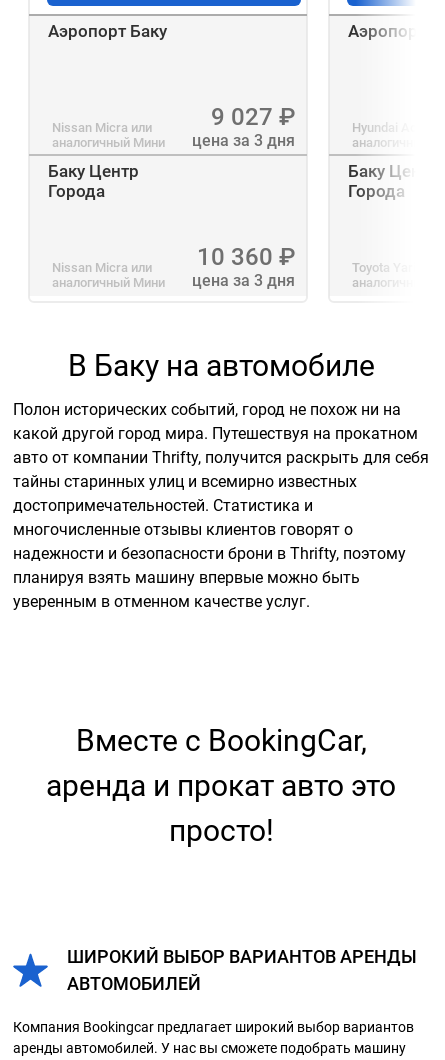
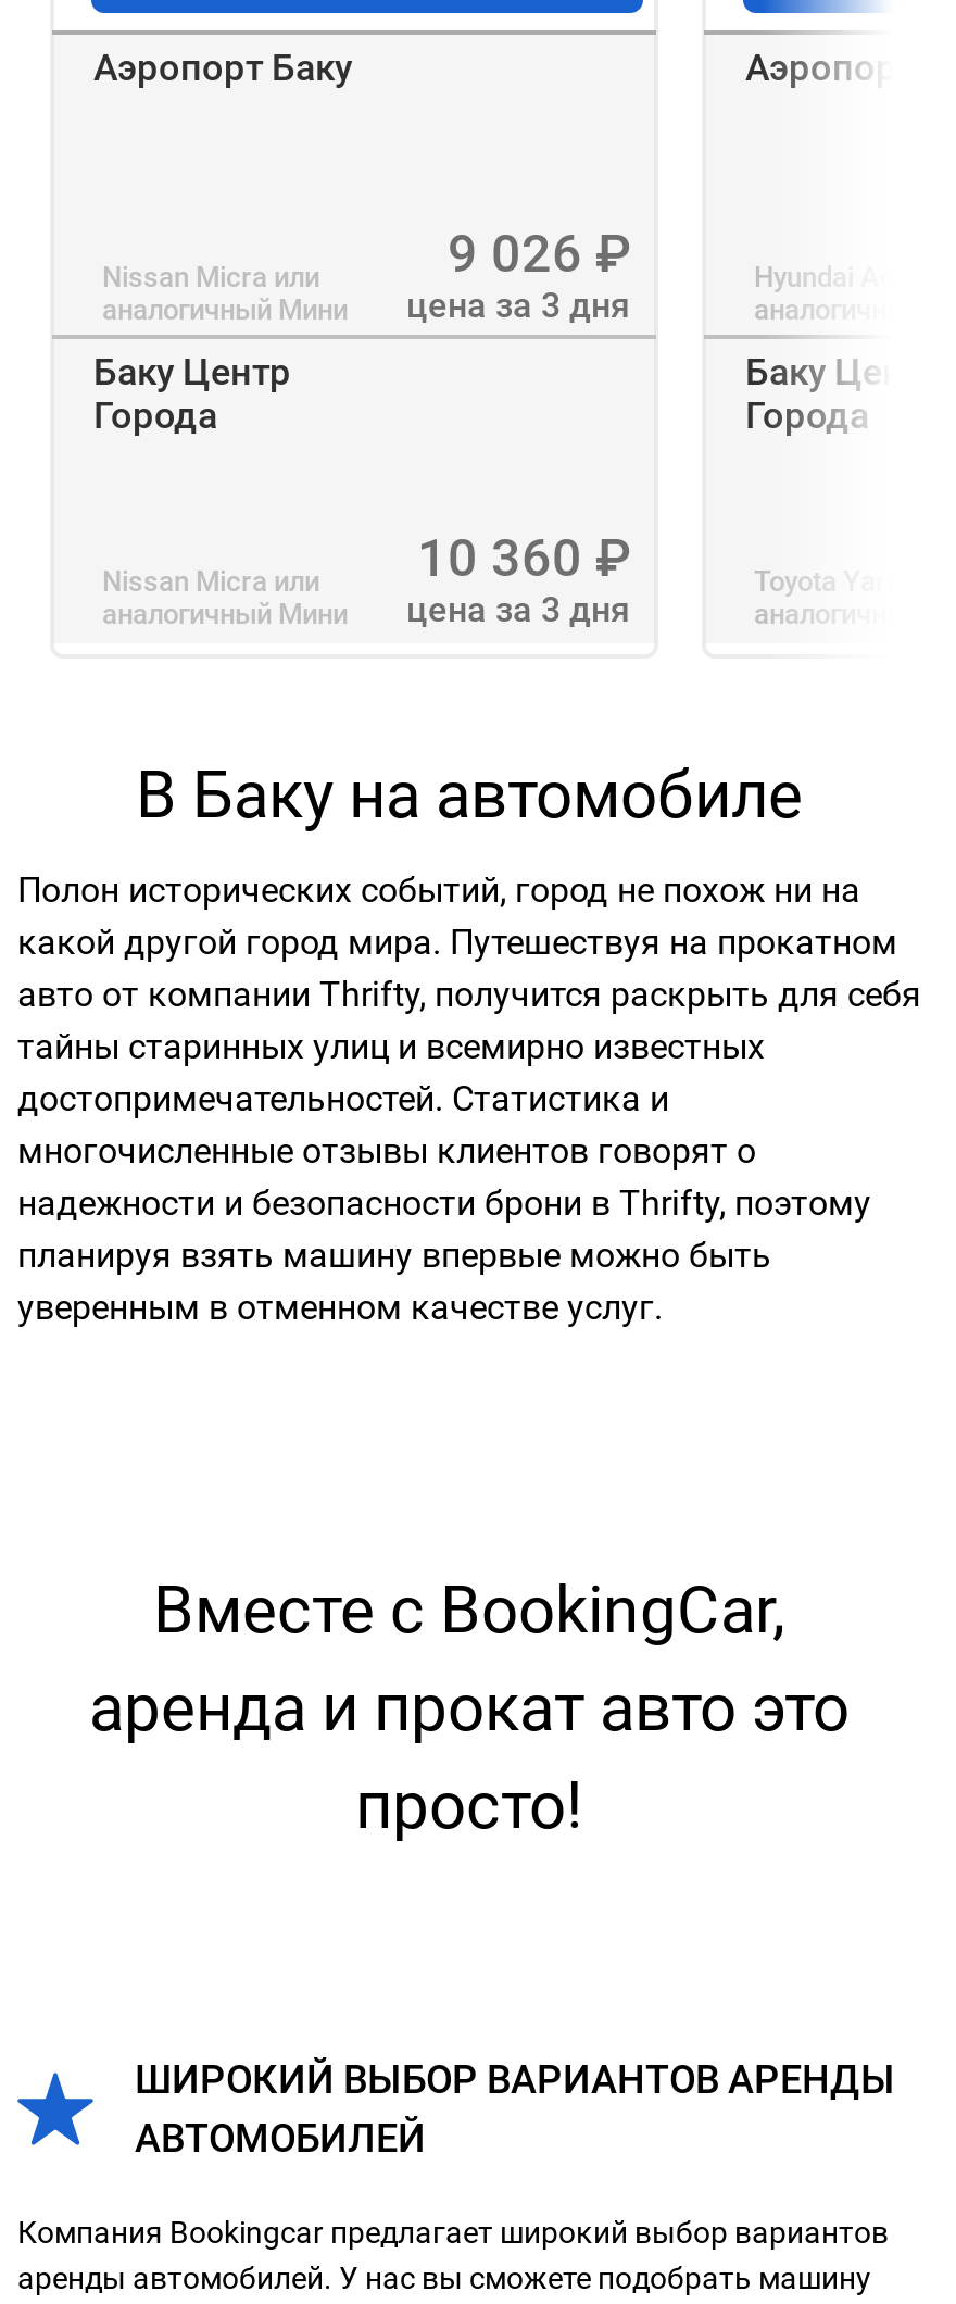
- 9 027 ₽
+ 9 026 ₽
